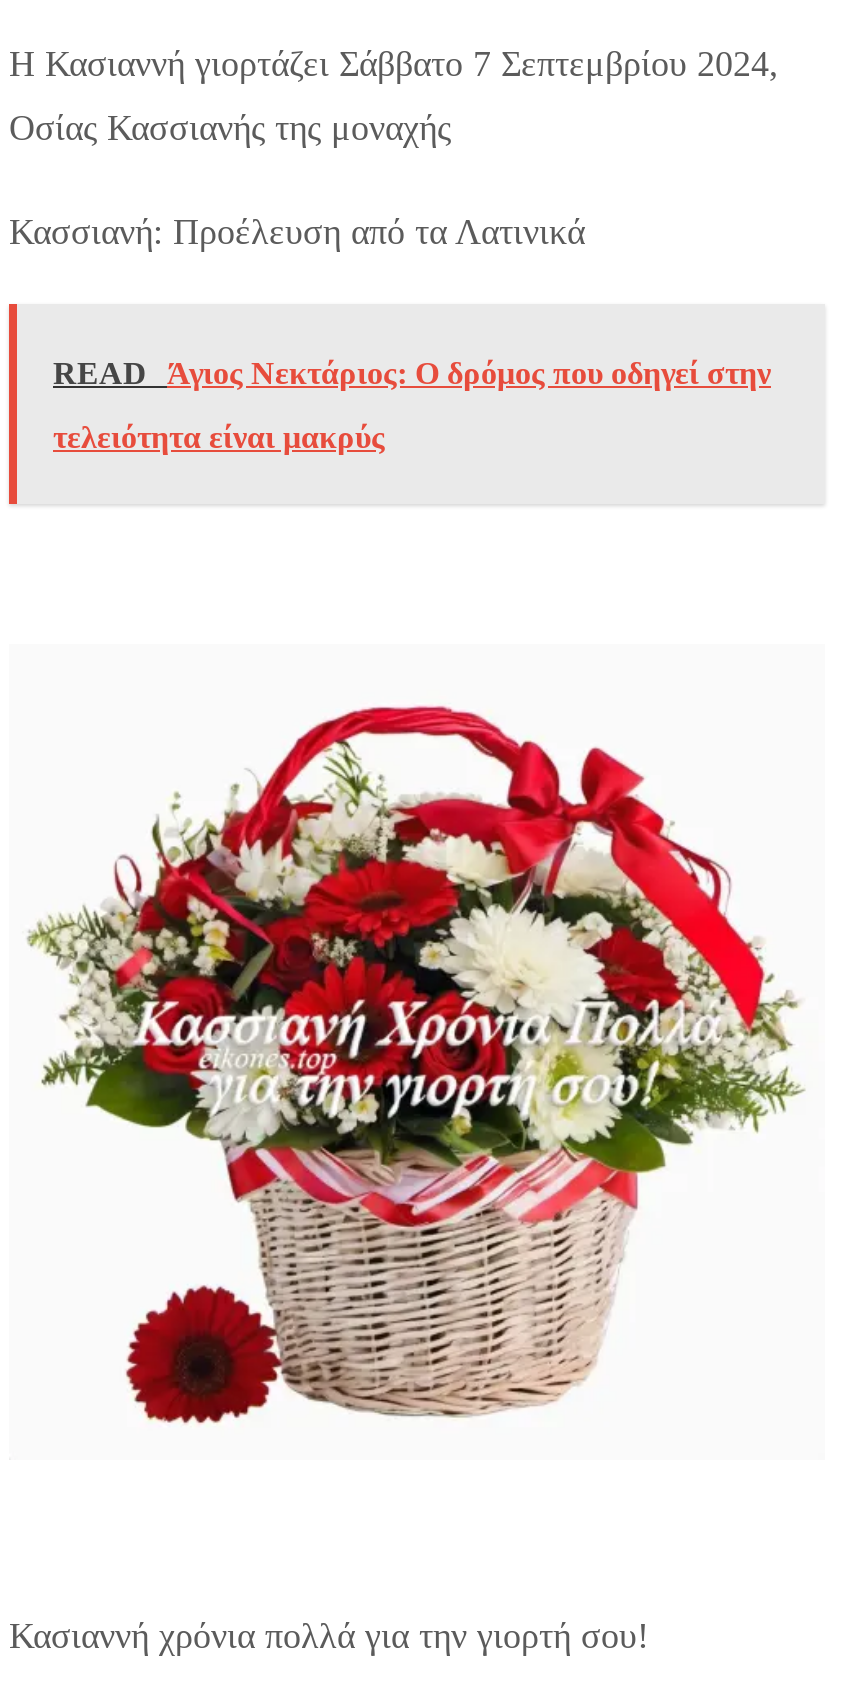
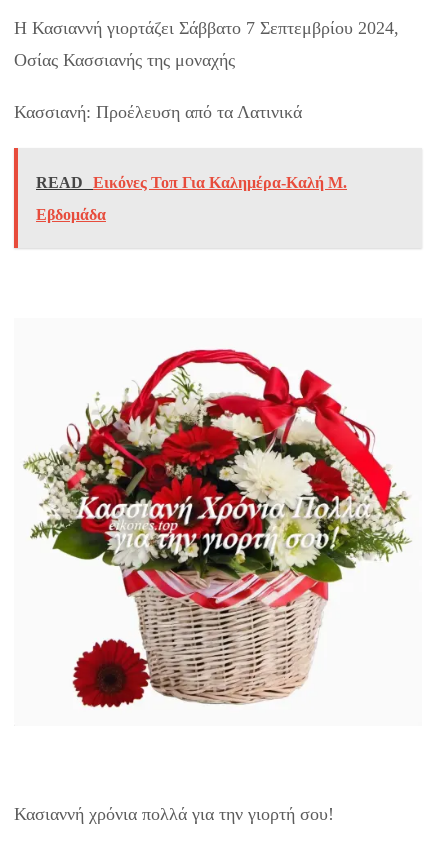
- READ Άγιος Νεκτάριος: Ο δρόμος που οδηγεί στην
+ READ Εικόνες Τοπ Για Καλημέρα-Καλή Μ.

- τελειότητα είναι μακρύς
+ Εβδομάδα
